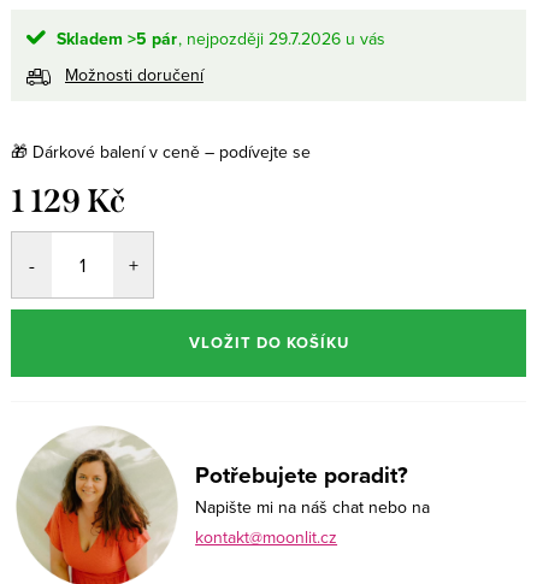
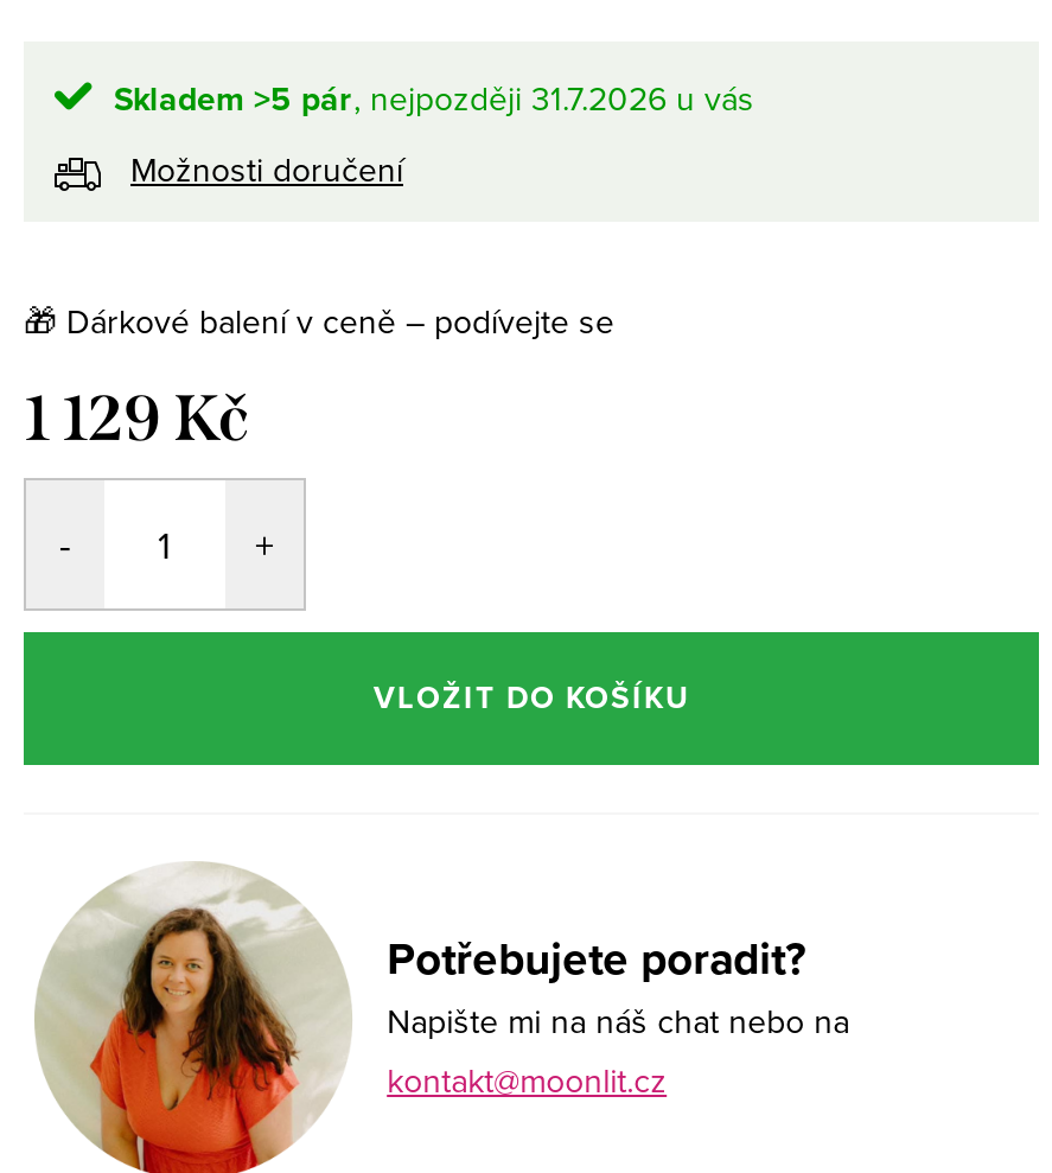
- 29.7.2026
+ 31.7.2026
